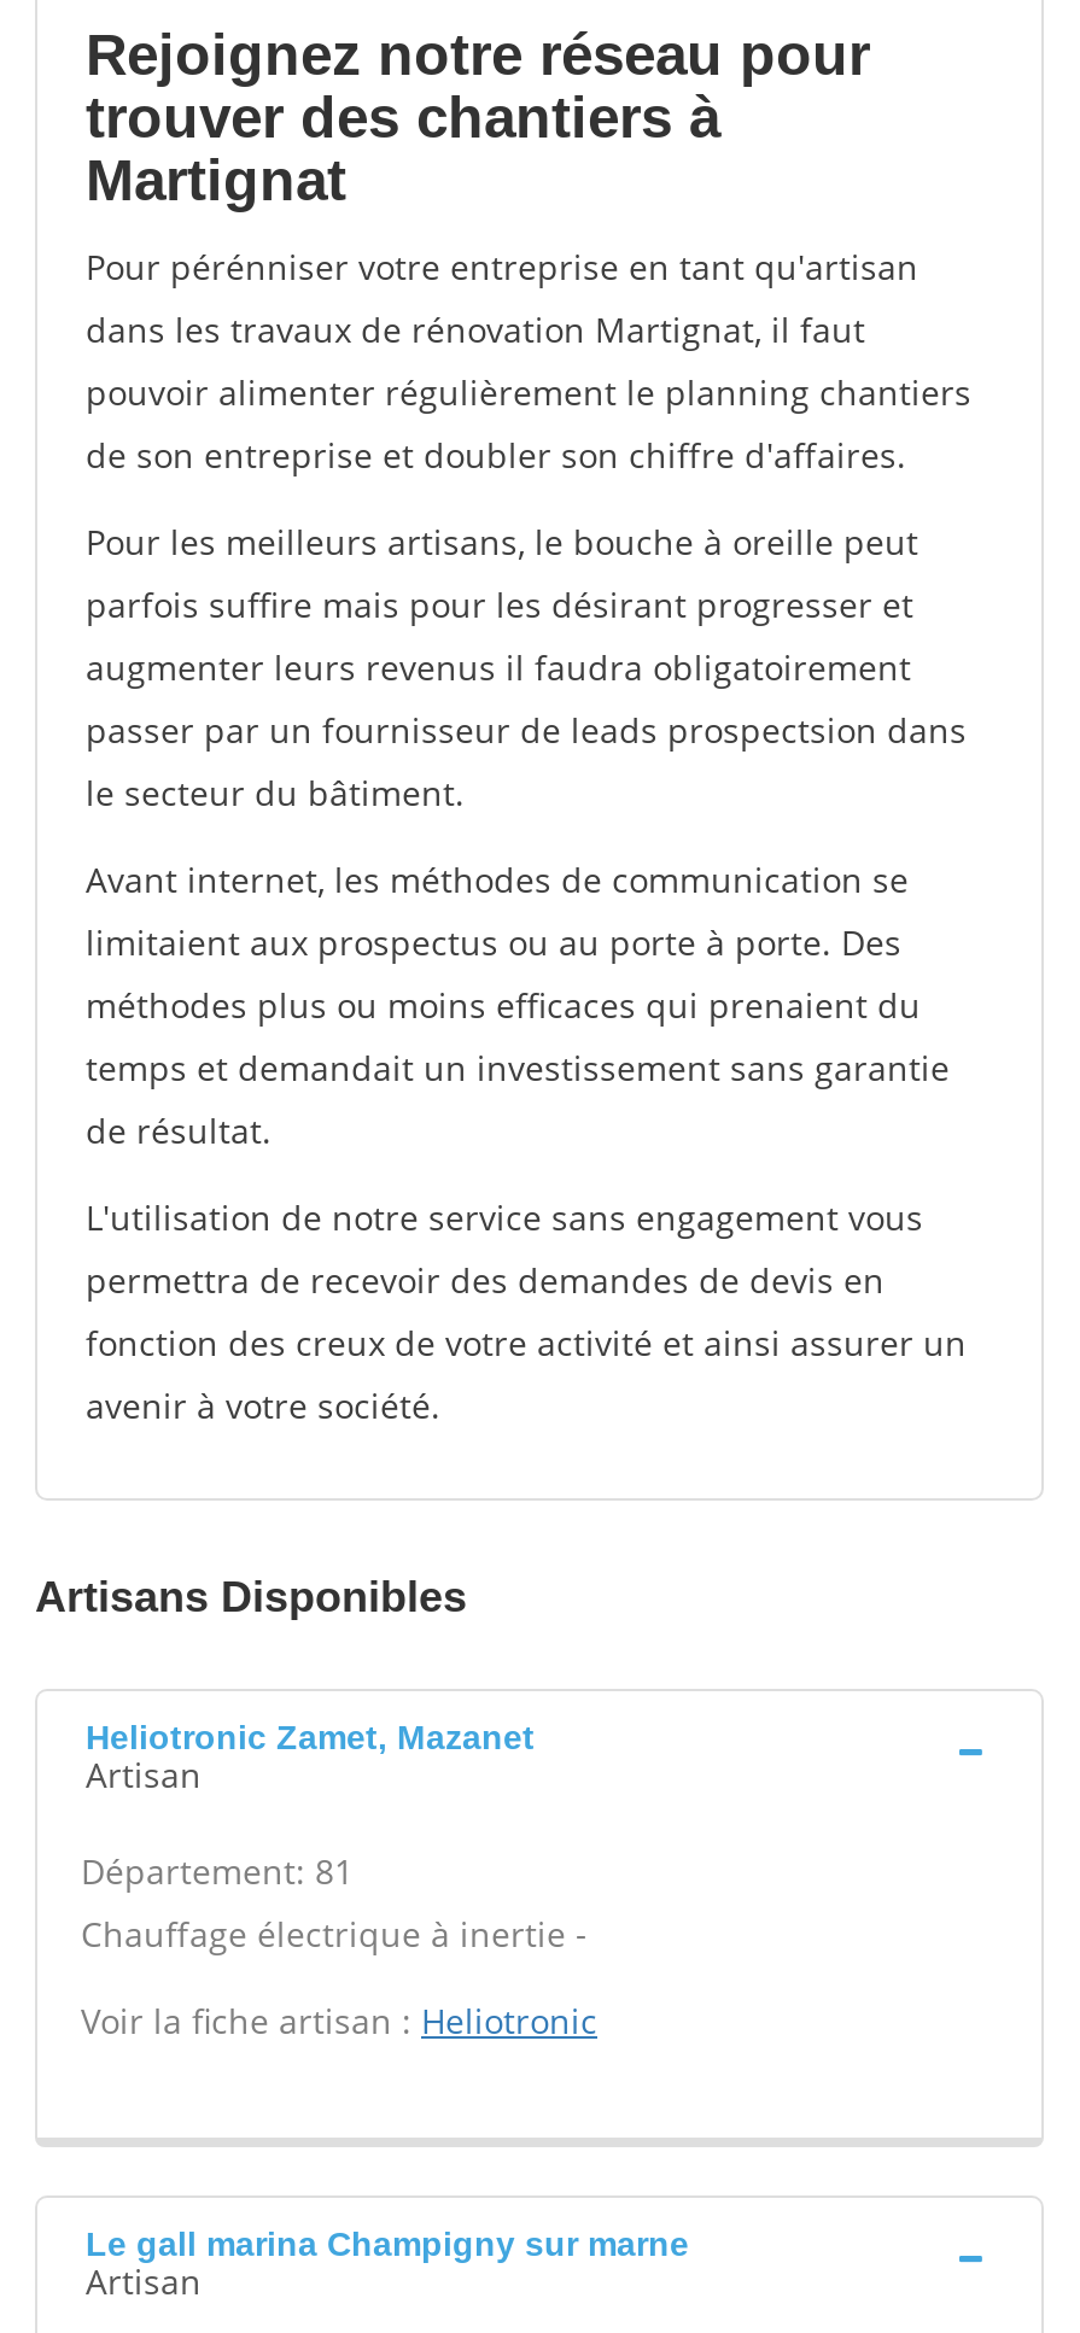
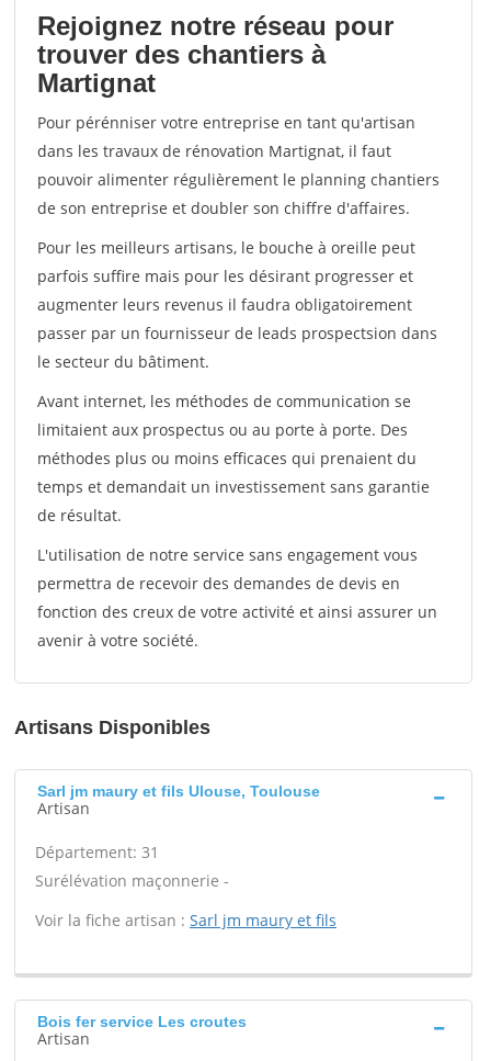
- Heliotronic Zamet, Mazanet
+ Sarl jm maury et fils Ulouse, Toulouse

- Département: 81
- Chauffage électrique à inertie -
+ Département: 31
+ Surélévation maçonnerie -

- Voir la fiche artisan : Heliotronic
+ Voir la fiche artisan : Sarl jm maury et fils

- Le gall marina Champigny sur marne
+ Bois fer service Les croutes
